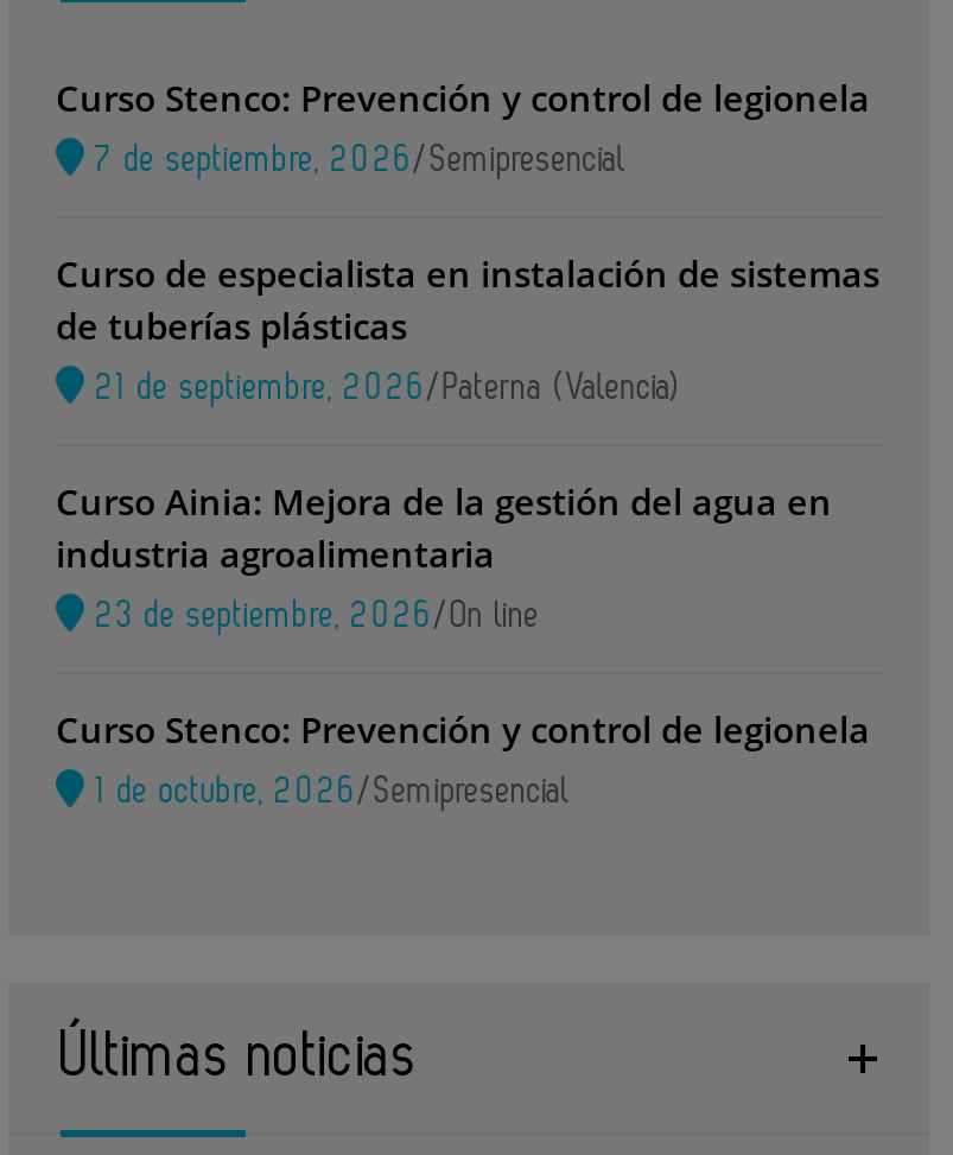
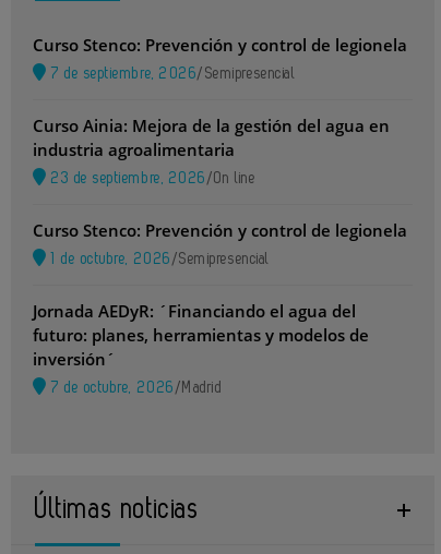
- Curso de especialista en instalación de sistemas
- de tuberías plásticas
- 21 de septiembre, 2026/Paterna (Valencia)

moved up: Curso Ainia: Mejora de la gestión del agua en | industria agroalimentaria | Curso Stenco: Prevención y control de legionela | 1 de octubre, 2026 /Semipresencial

+ Jornada AEDyR: ´Financiando el agua del
+ futuro: planes, herramientas y modelos de
+ inversión´
+ 7 de octubre, 2026 /Madrid
